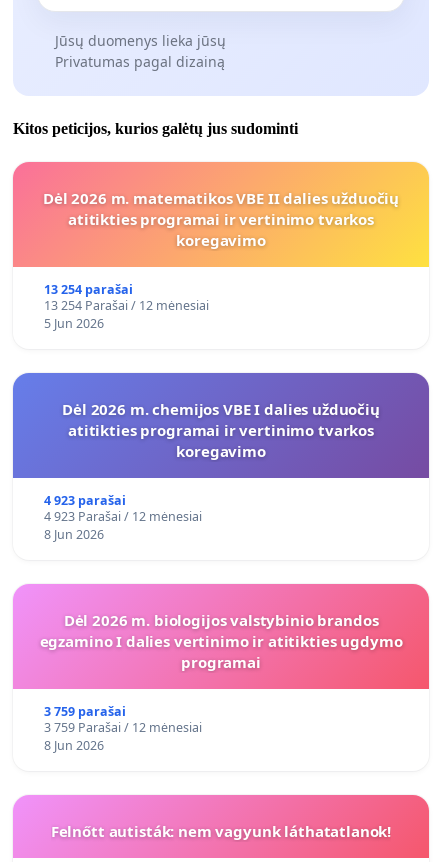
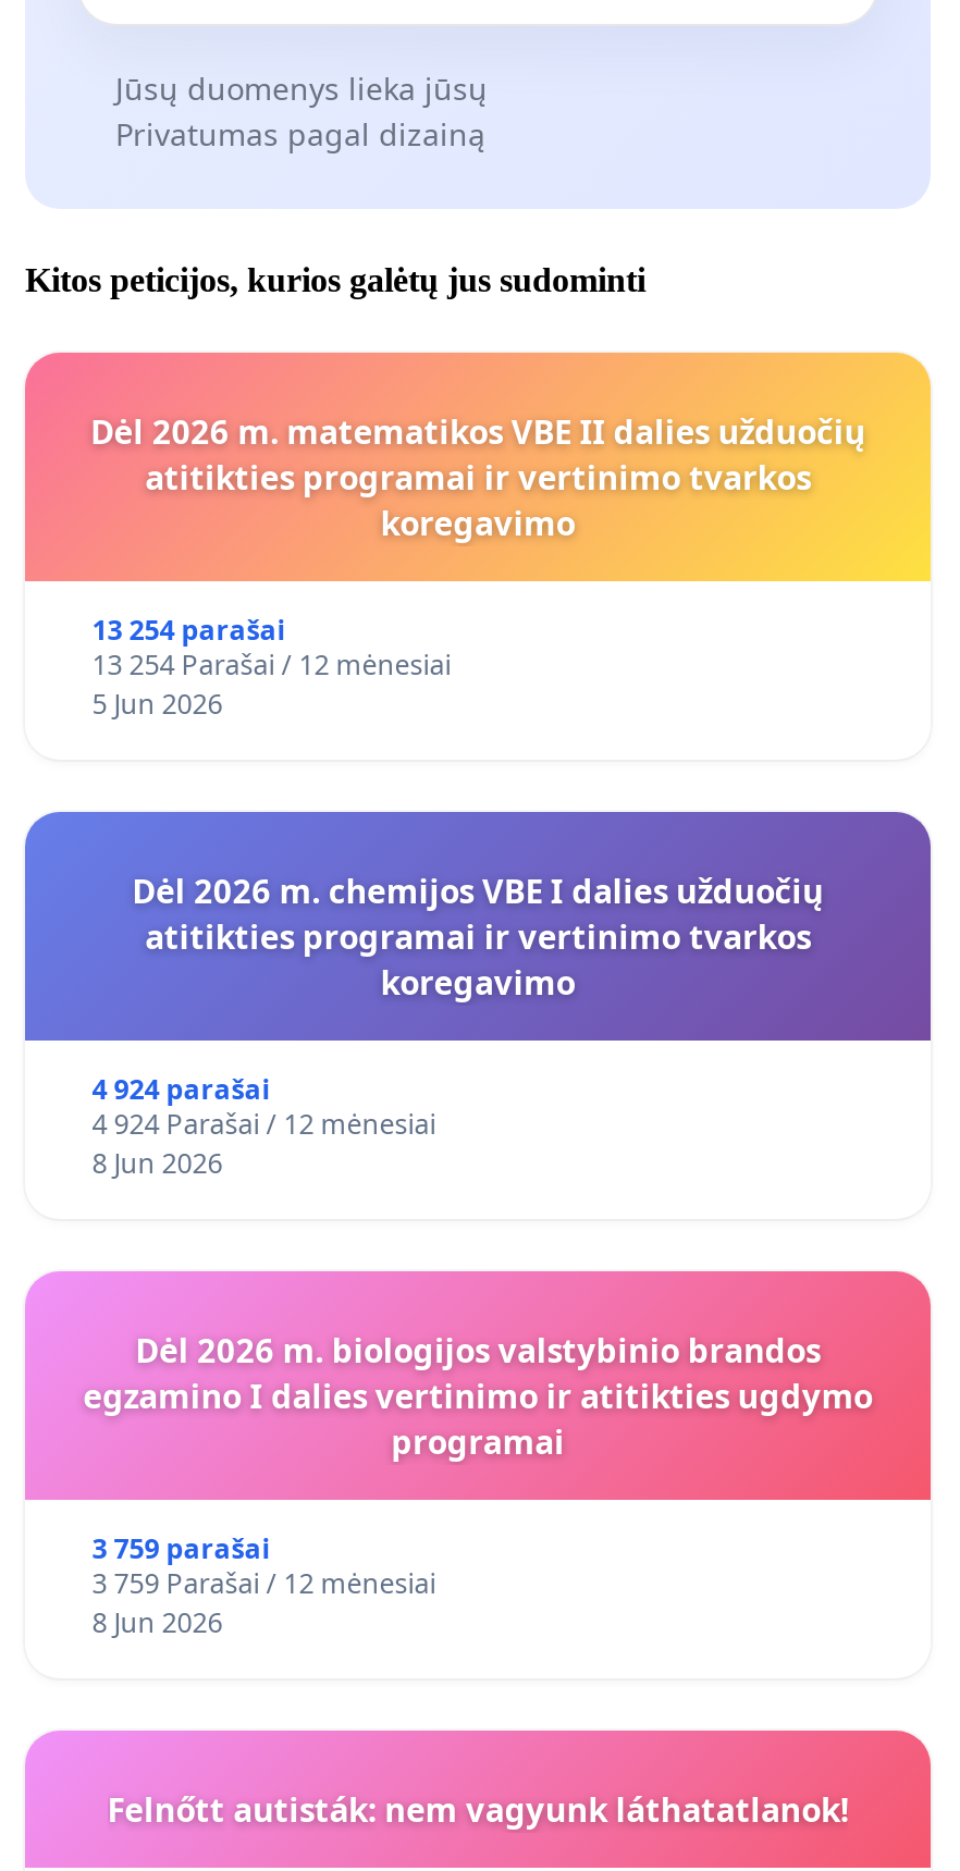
- 4 923 parašai
+ 4 924 parašai

- 4 923 Parašai / 12 mėnesiai
+ 4 924 Parašai / 12 mėnesiai
